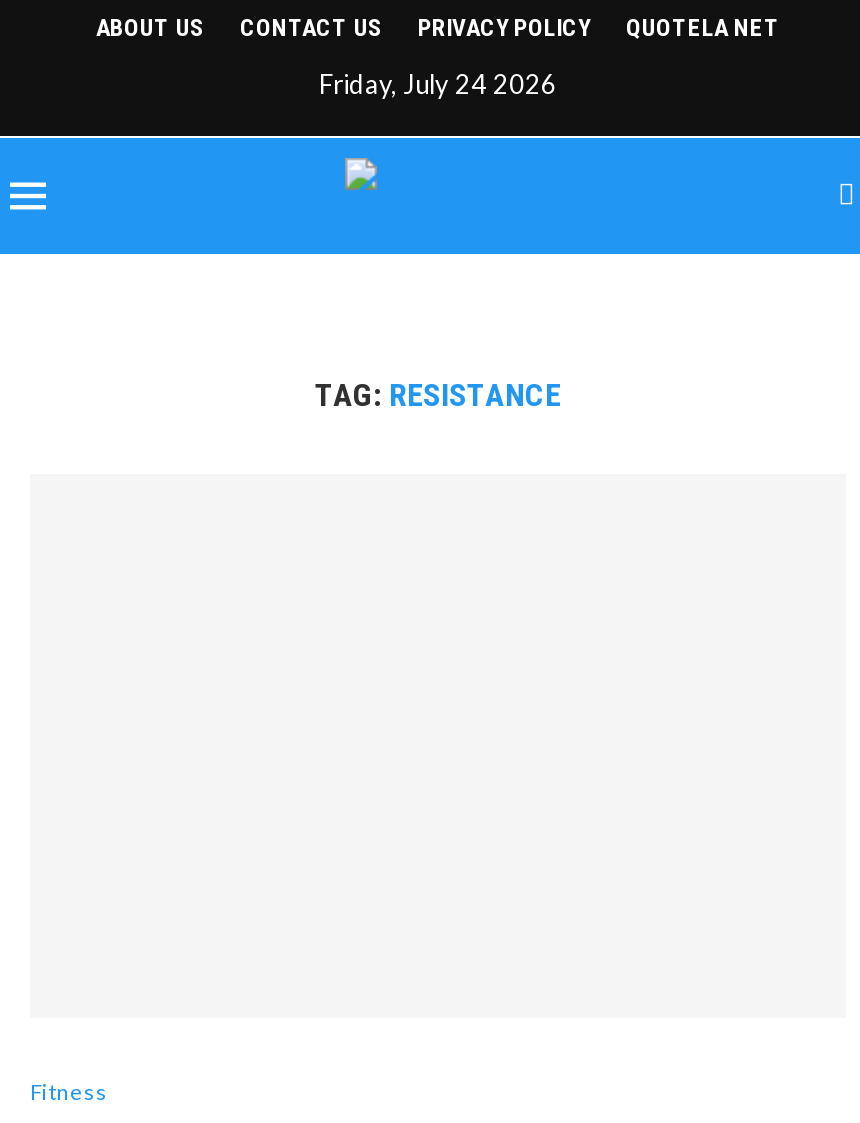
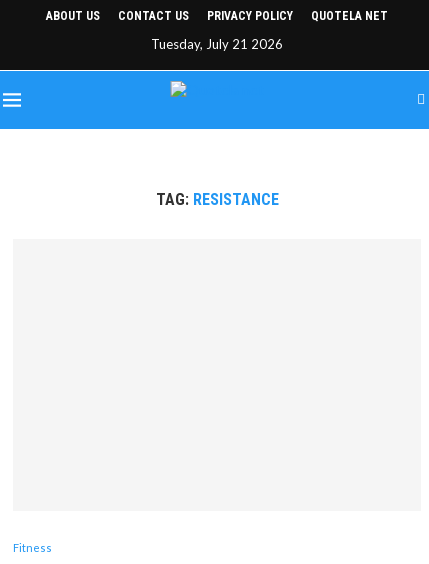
- Friday, July 24 2026
+ Tuesday, July 21 2026
